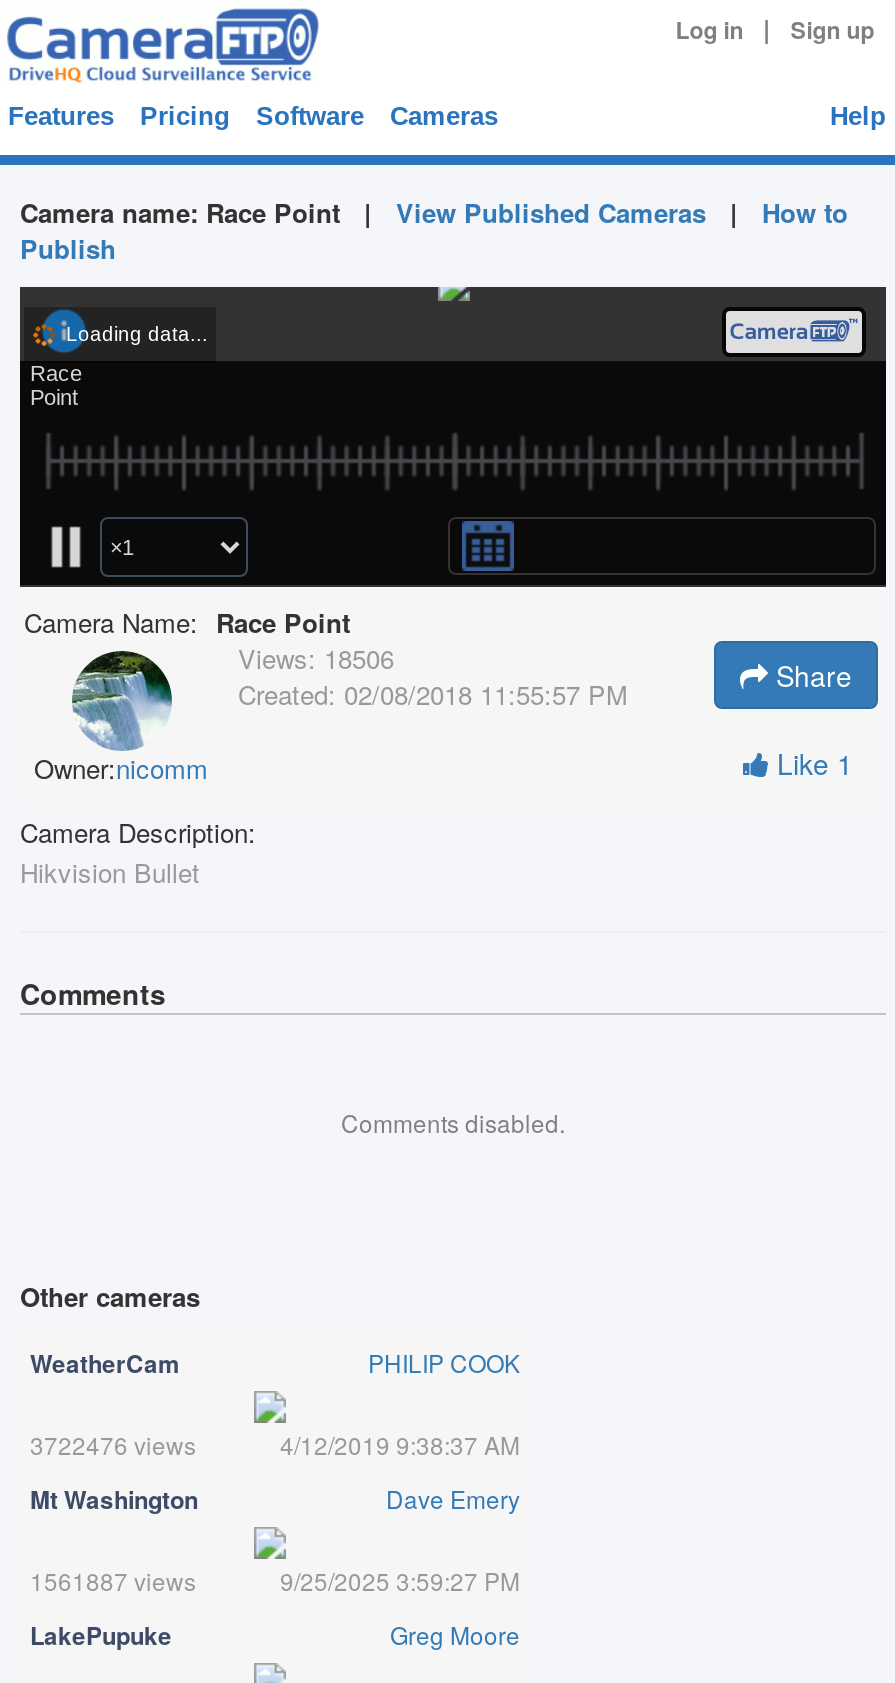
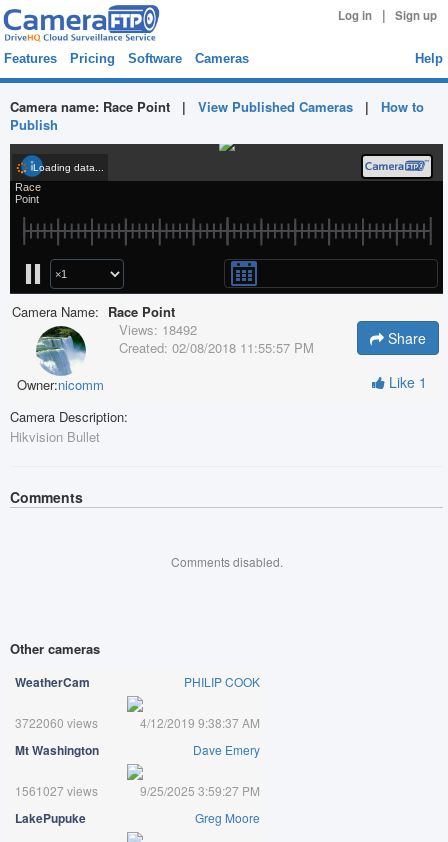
- Views: 18506
+ Views: 18492

- 3722476 views
+ 3722060 views

- 1561887 views
+ 1561027 views
